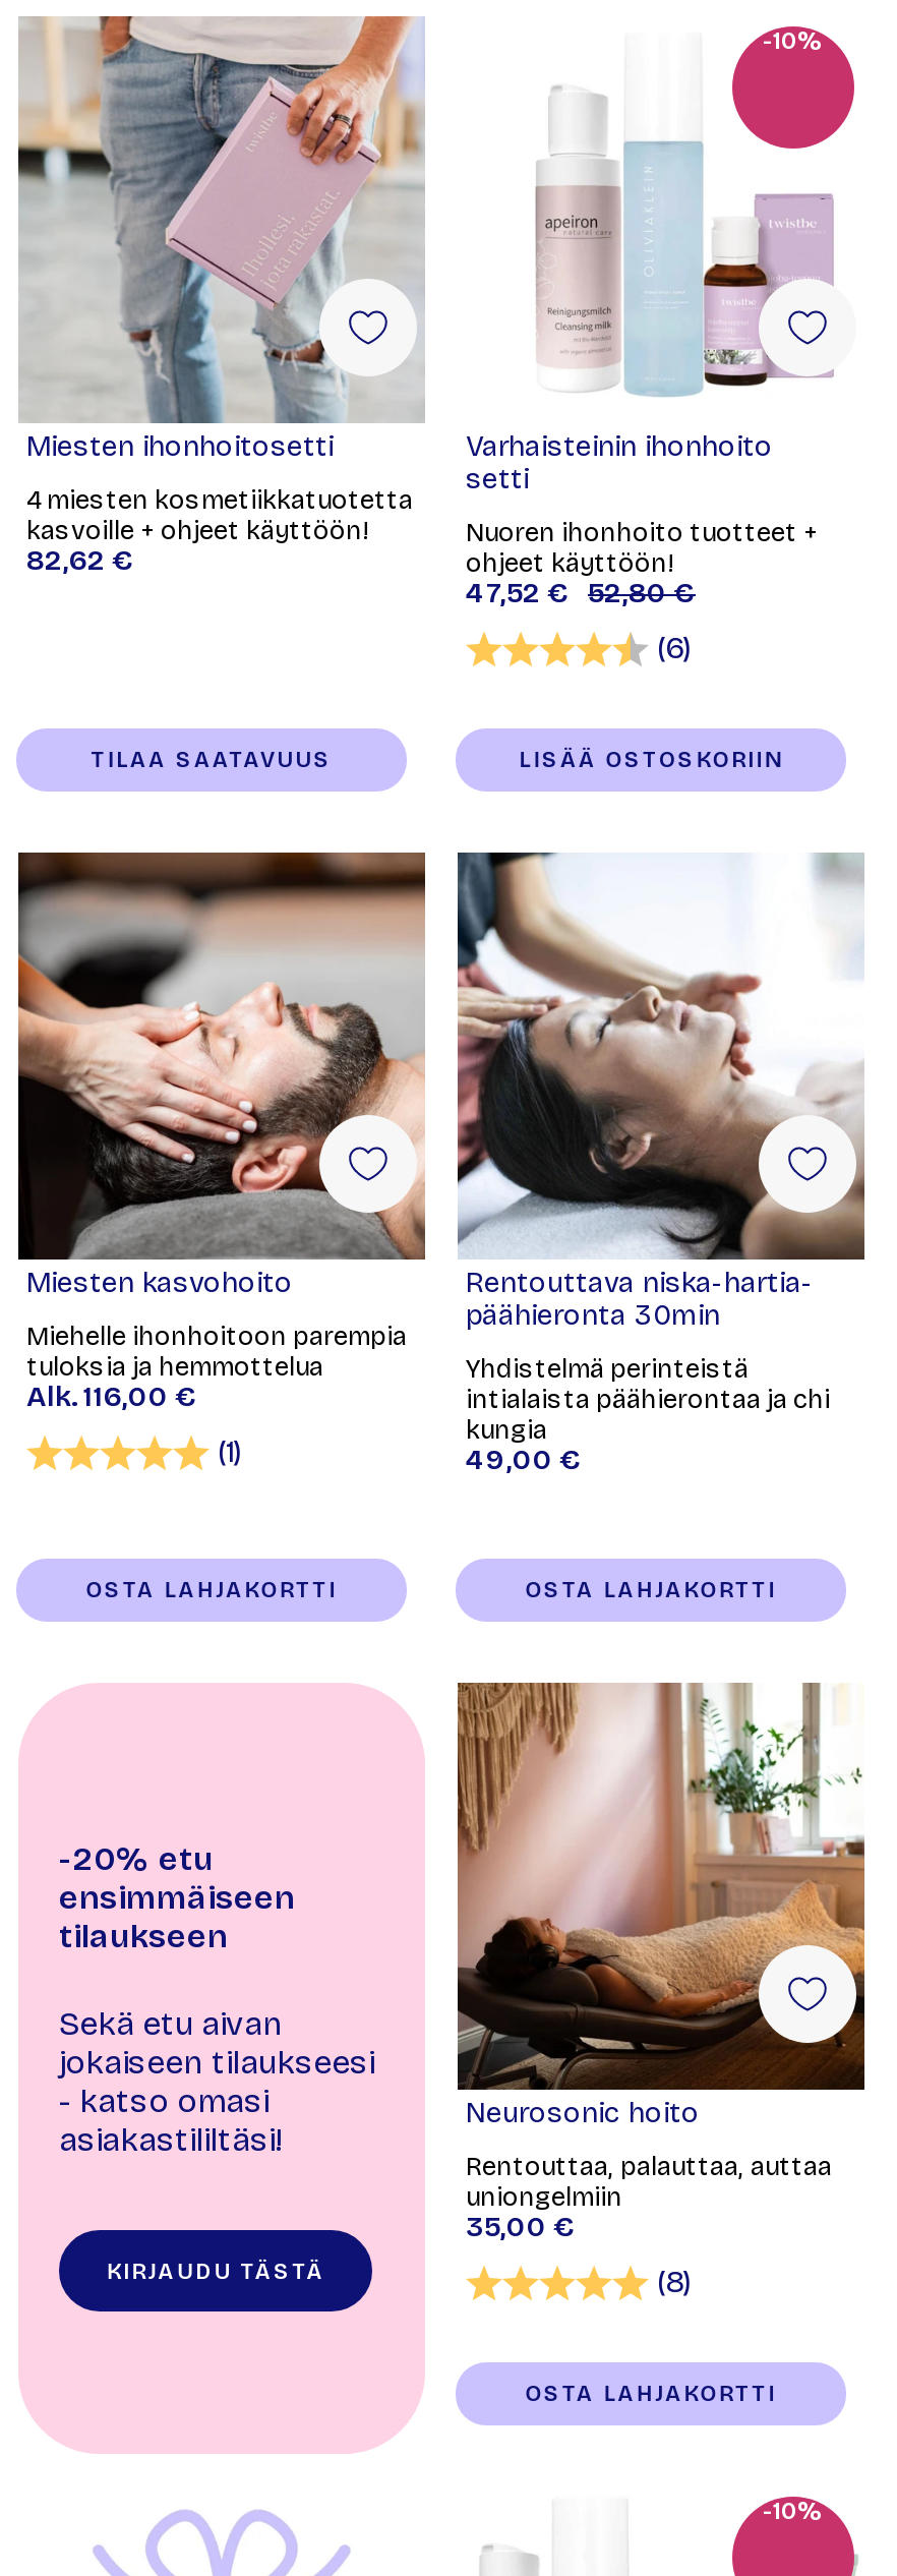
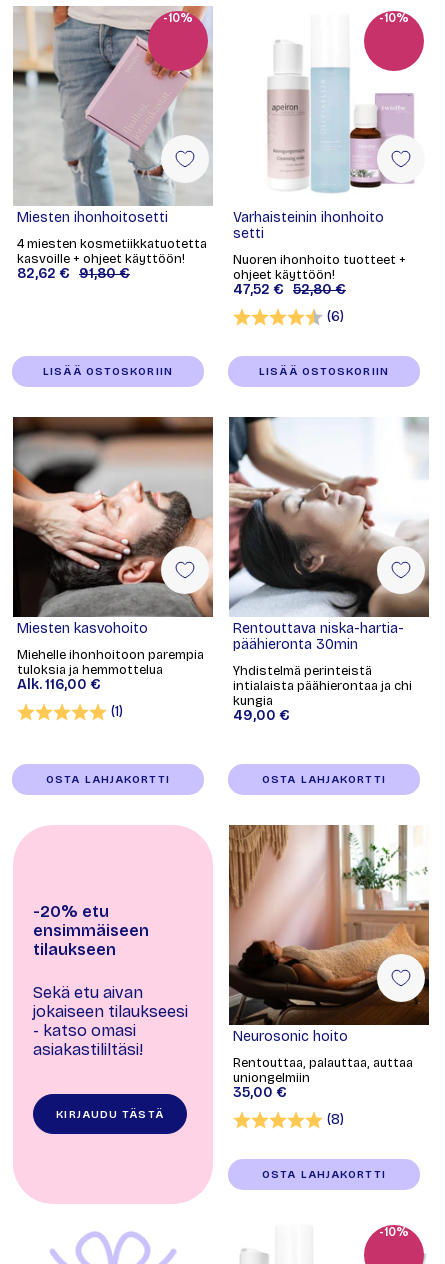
+ -10%

- [image]
+ [image]

- 82,62 €
+ 82,62 € 91,80 €

- TILAA SAATAVUUS
+ LISÄÄ OSTOSKORIIN
